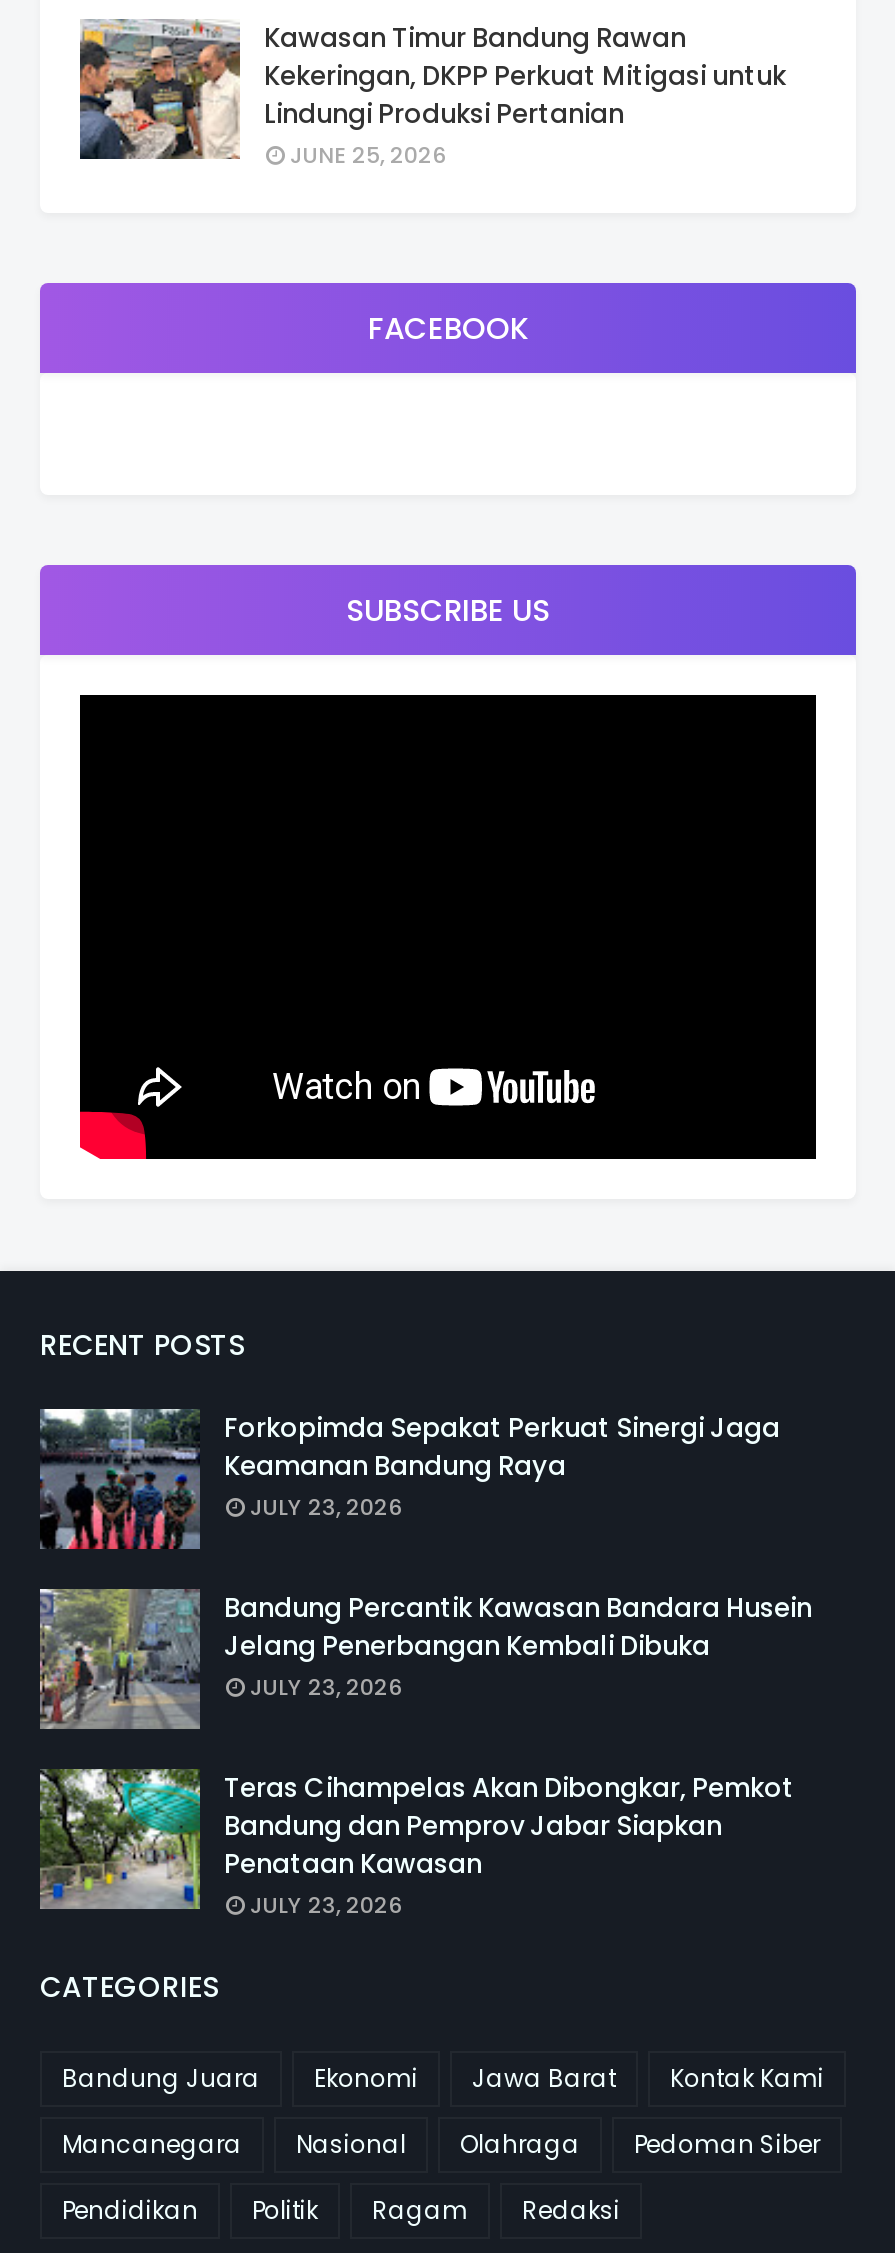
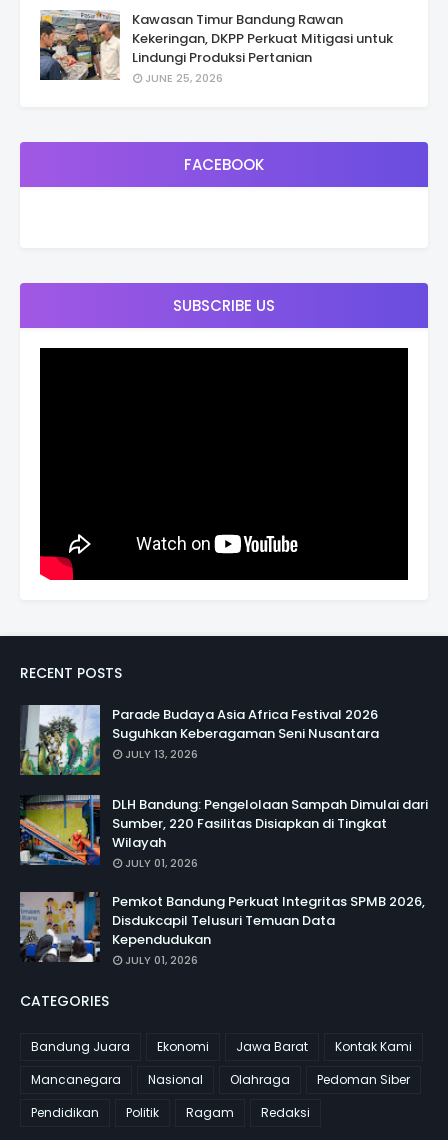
- [image]
- Forkopimda Sepakat Perkuat Sinergi Jaga
- Keamanan Bandung Raya
- JULY 23, 2026
+ [image]
+ Parade Budaya Asia Africa Festival 2026
+ Suguhkan Keberagaman Seni Nusantara
+ JULY 13, 2026

- [image]
- Bandung Percantik Kawasan Bandara Husein
- Jelang Penerbangan Kembali Dibuka
- JULY 23, 2026
+ [image]
+ DLH Bandung: Pengelolaan Sampah Dimulai dari
+ Sumber, 220 Fasilitas Disiapkan di Tingkat
+ Wilayah
+ JULY 01, 2026

- [image]
- Teras Cihampelas Akan Dibongkar, Pemkot
- Bandung dan Pemprov Jabar Siapkan
- Penataan Kawasan
- JULY 23, 2026
+ [image]
+ Pemkot Bandung Perkuat Integritas SPMB 2026,
+ Disdukcapil Telusuri Temuan Data
+ Kependudukan
+ JULY 01, 2026
